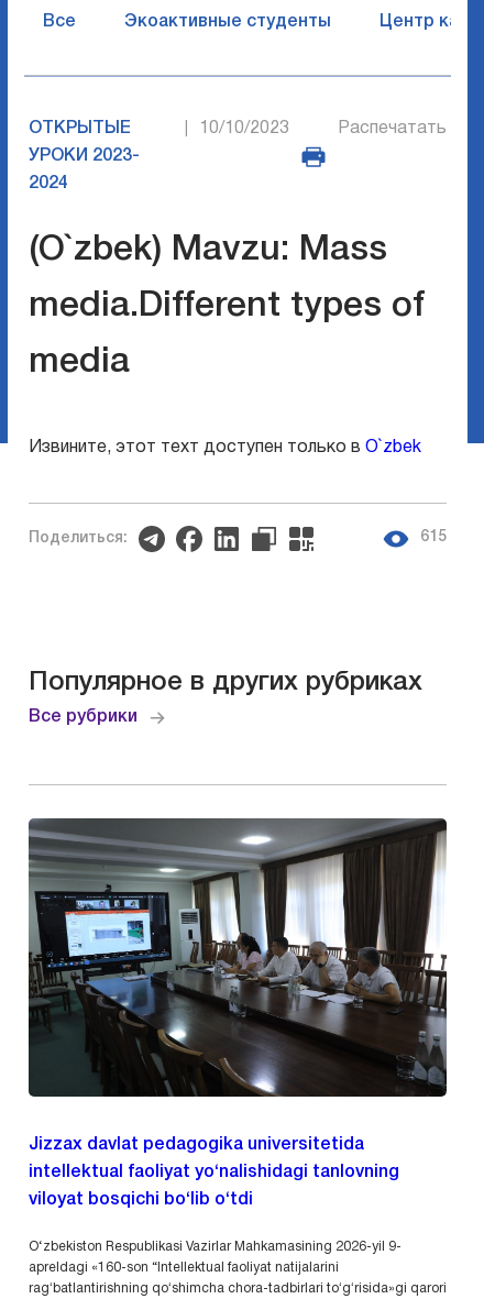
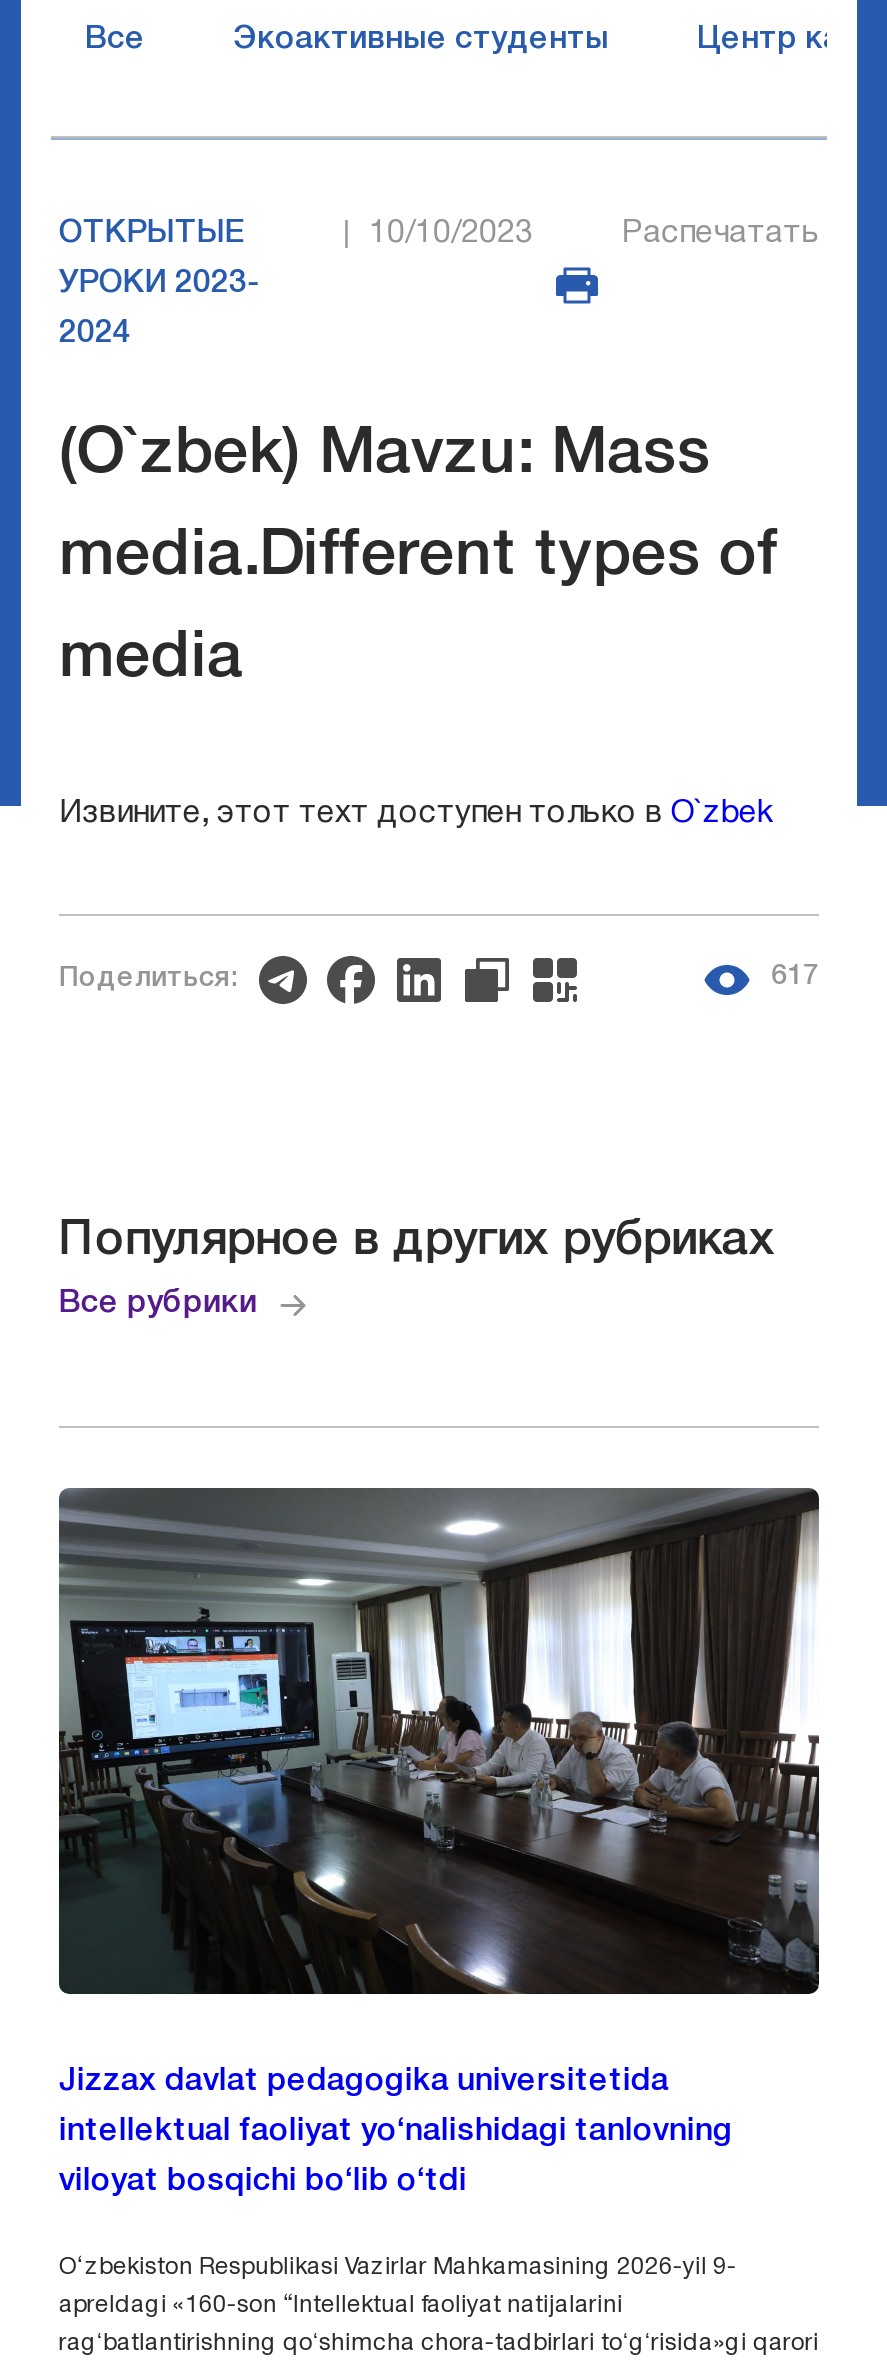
- 615
+ 617
